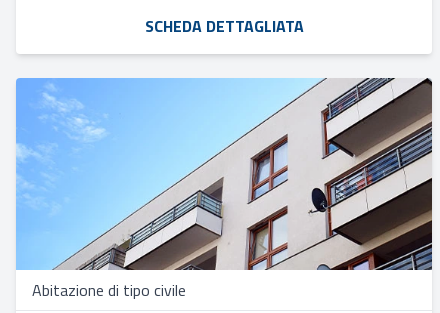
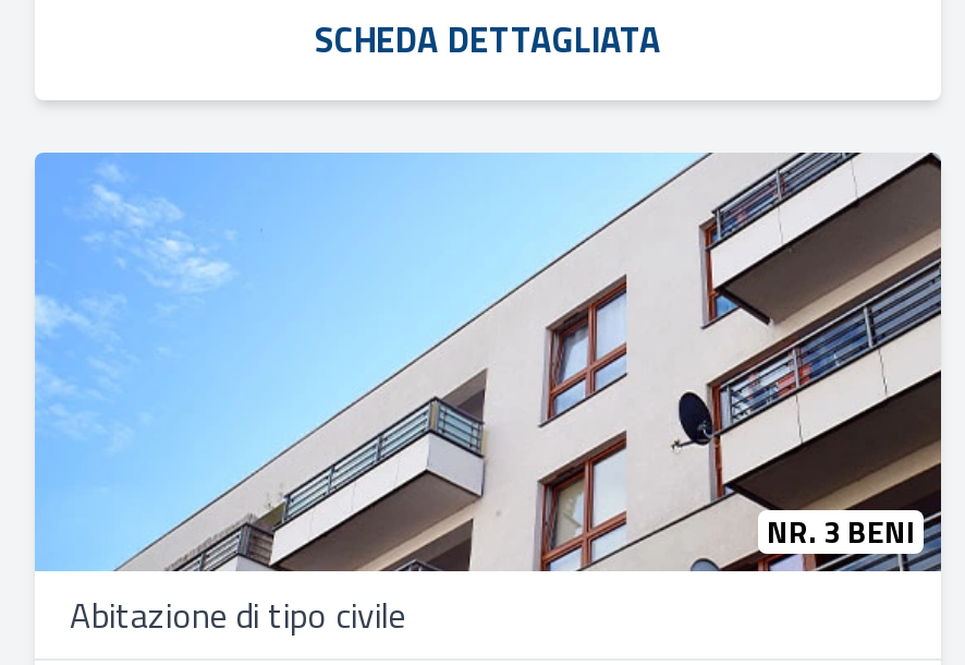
+ NR. 3 BENI
